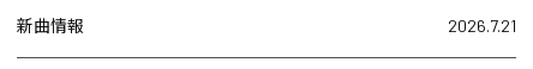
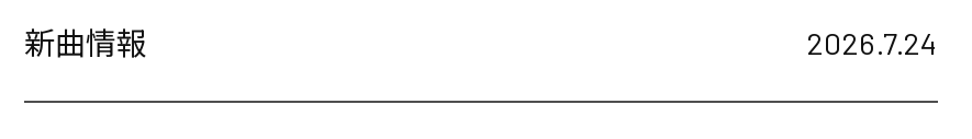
- 2026.7.21
+ 2026.7.24
